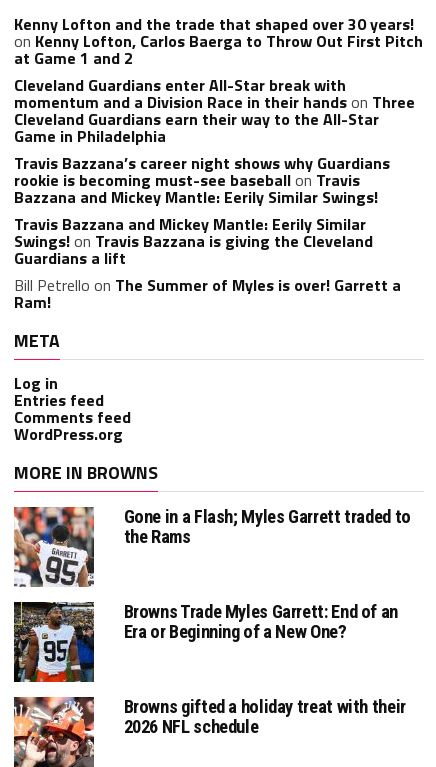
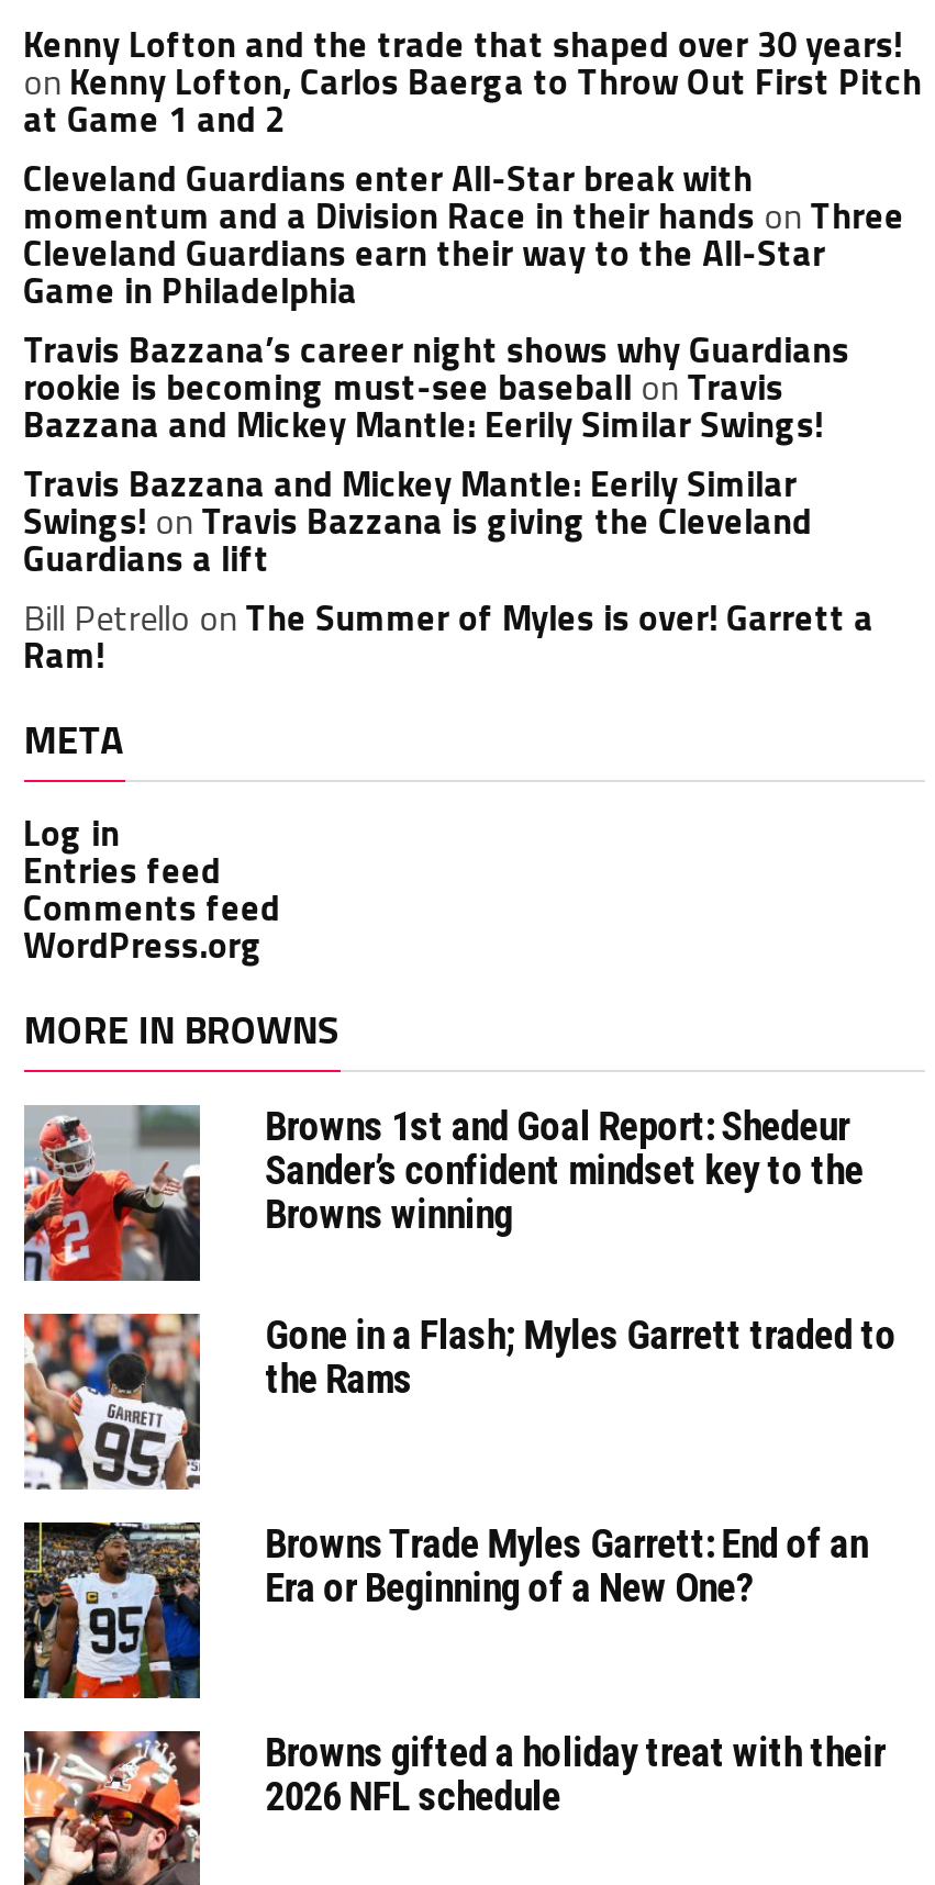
+ [image]
+ Browns 1st and Goal Report: Shedeur
+ Sander’s confident mindset key to the
+ Browns winning
